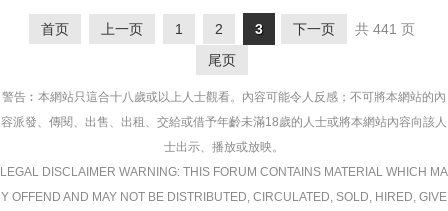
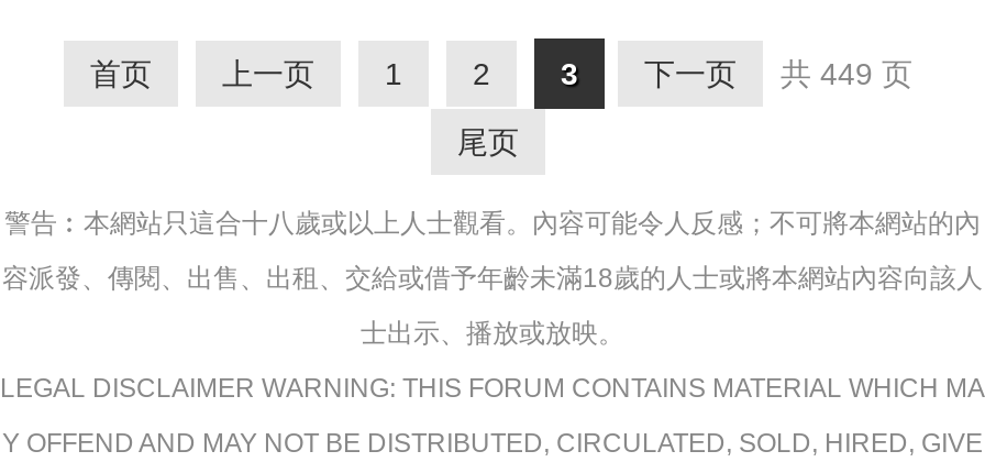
- 首页 上一页 1 2 3 下一页 共 441 页
+ 首页 上一页 1 2 3 下一页 共 449 页
